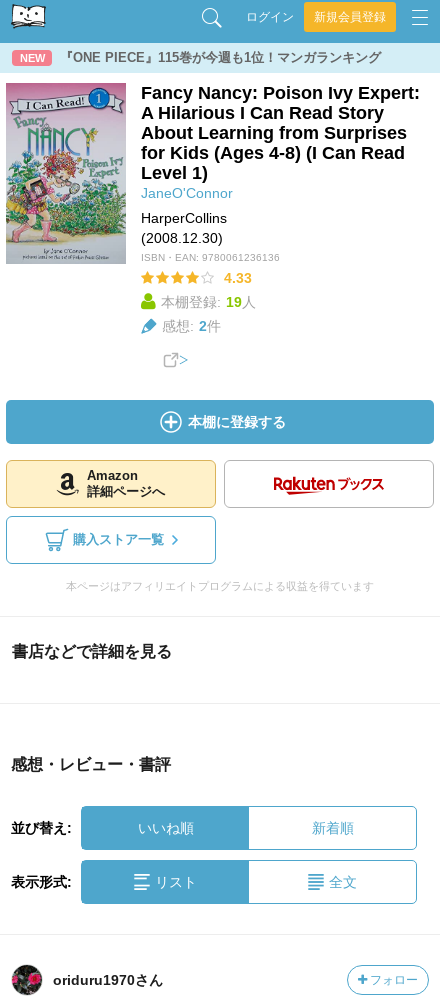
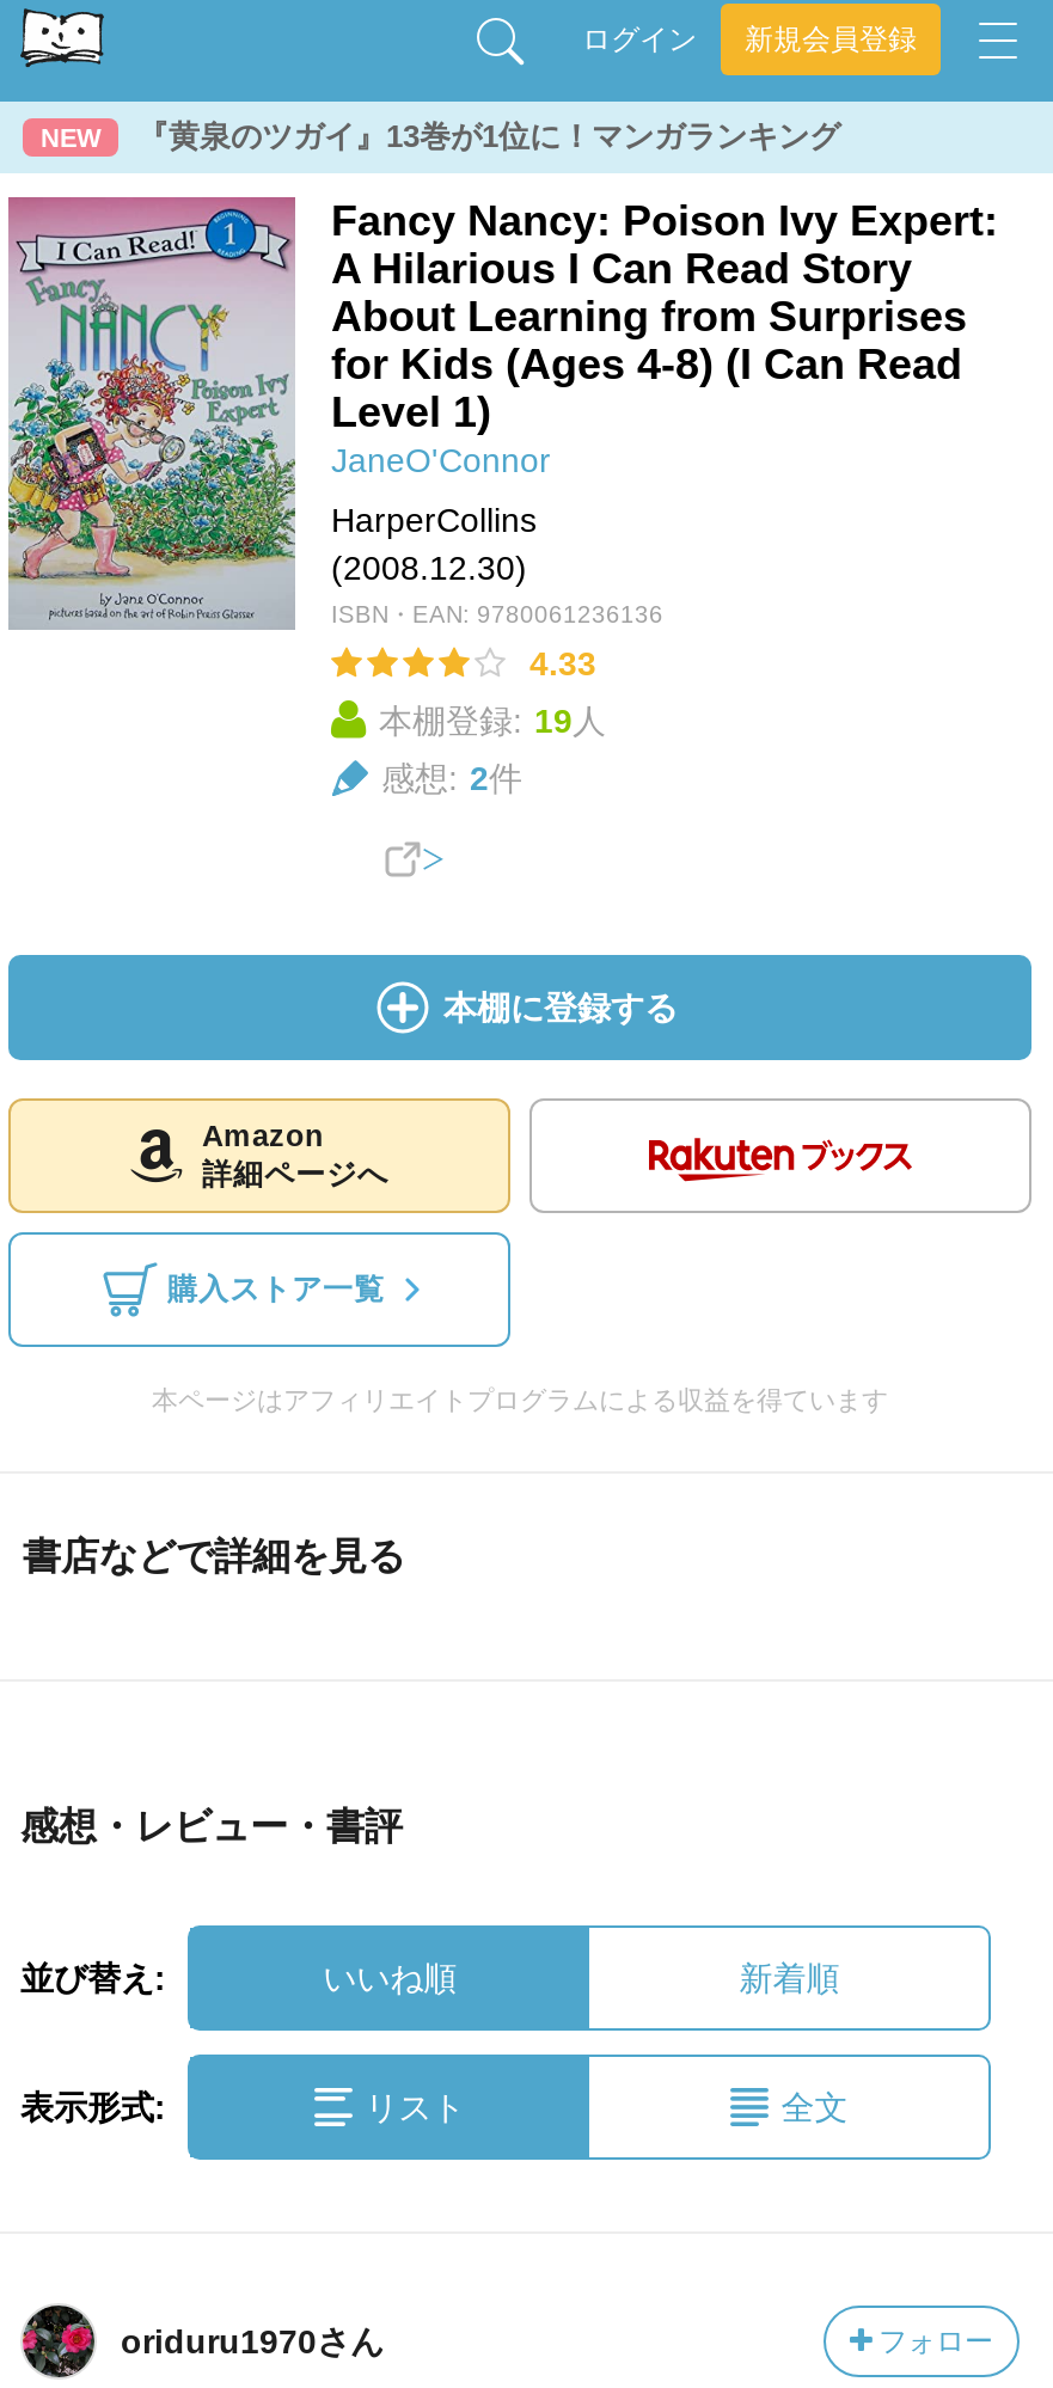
- 『ONE PIECE』115巻が今週も1位！マンガランキング
+ 『黄泉のツガイ』13巻が1位に！マンガランキング
